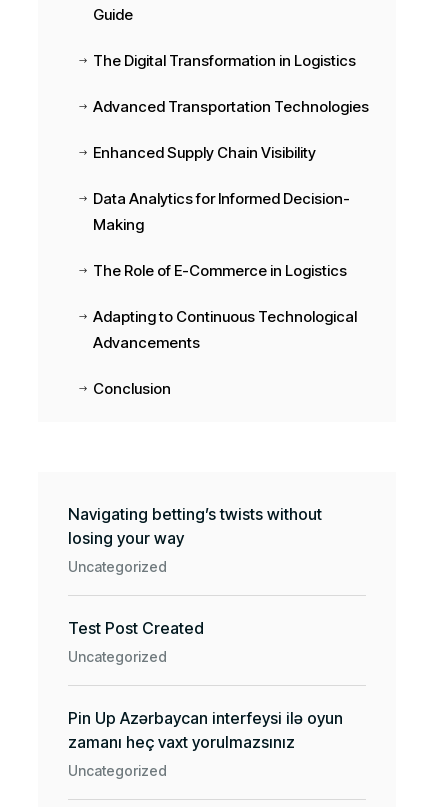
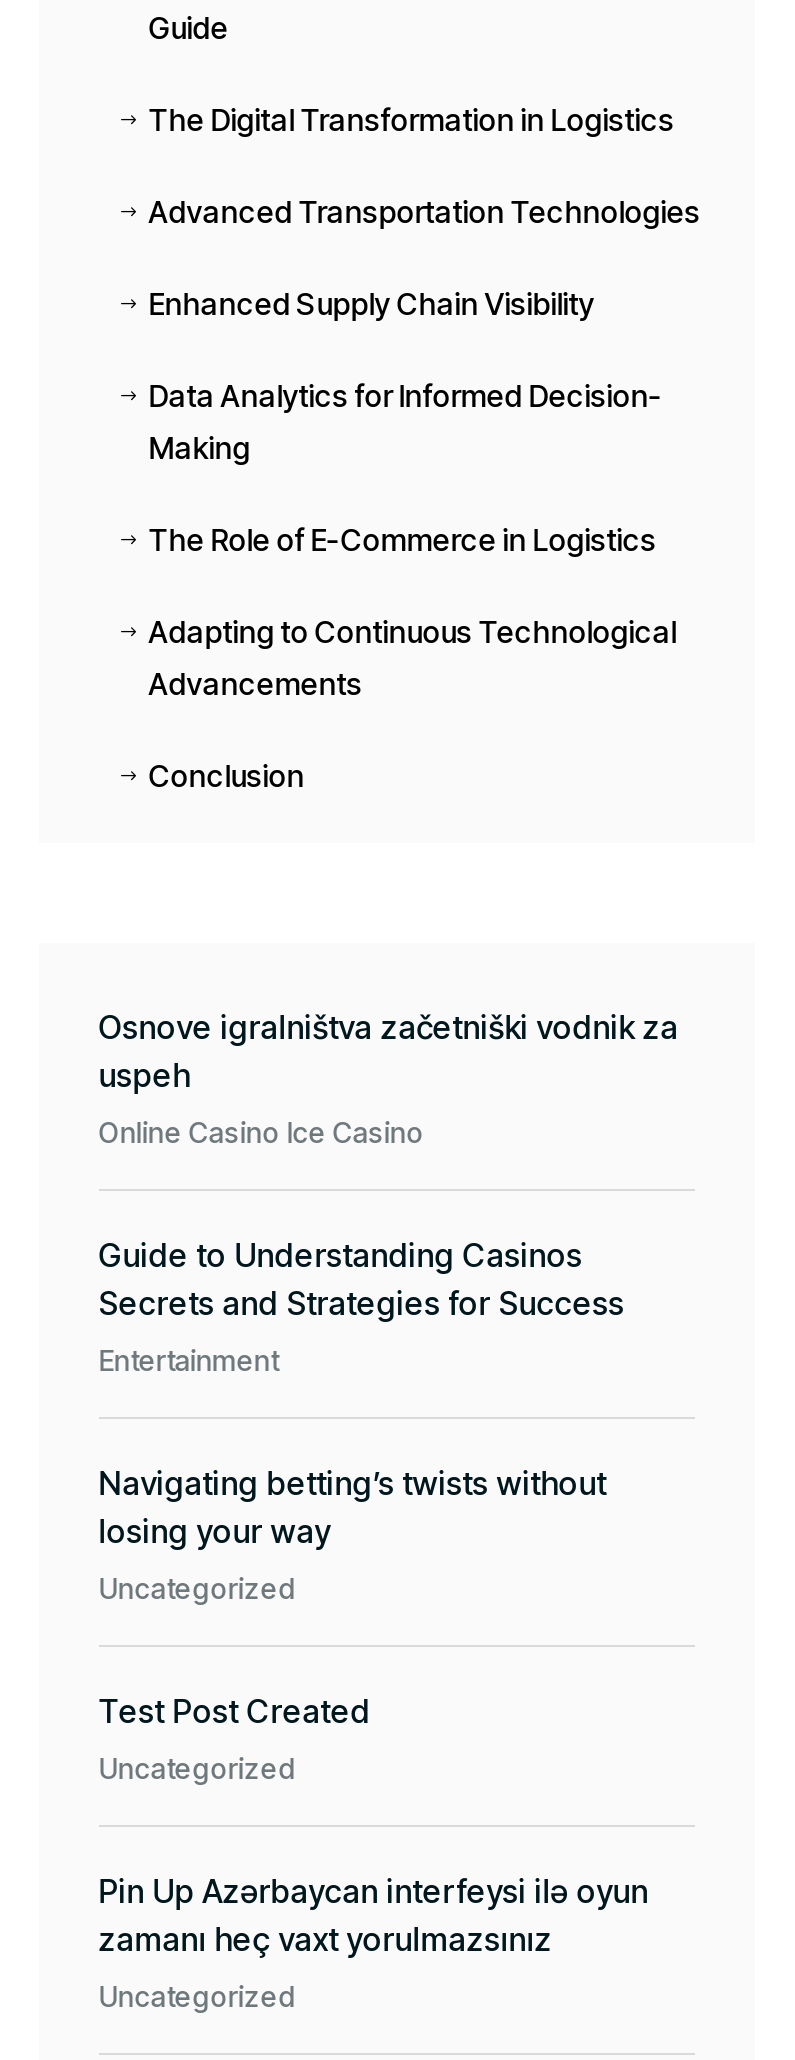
+ Osnove igralništva začetniški vodnik za
+ uspeh
+ Online Casino Ice Casino
+ Guide to Understanding Casinos
+ Secrets and Strategies for Success
+ Entertainment
